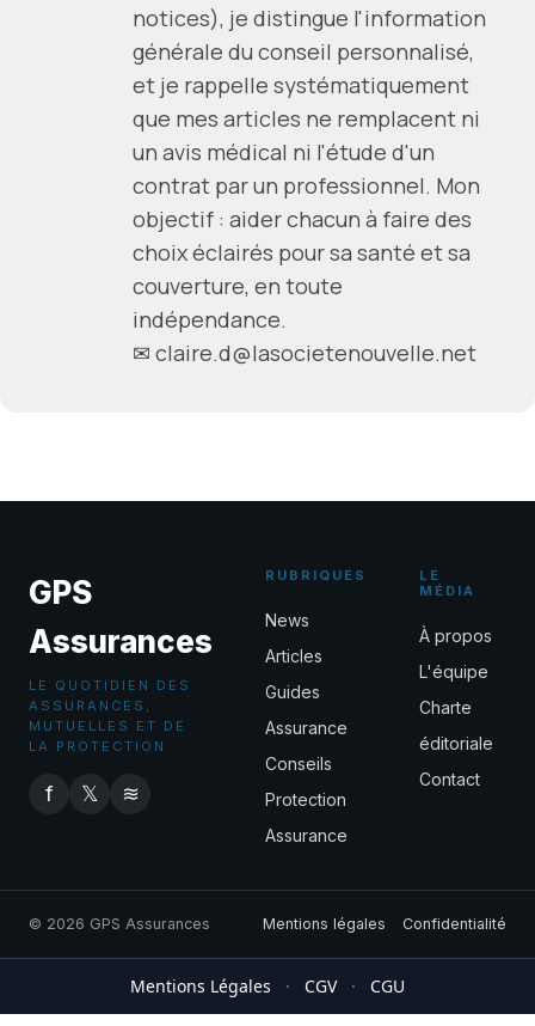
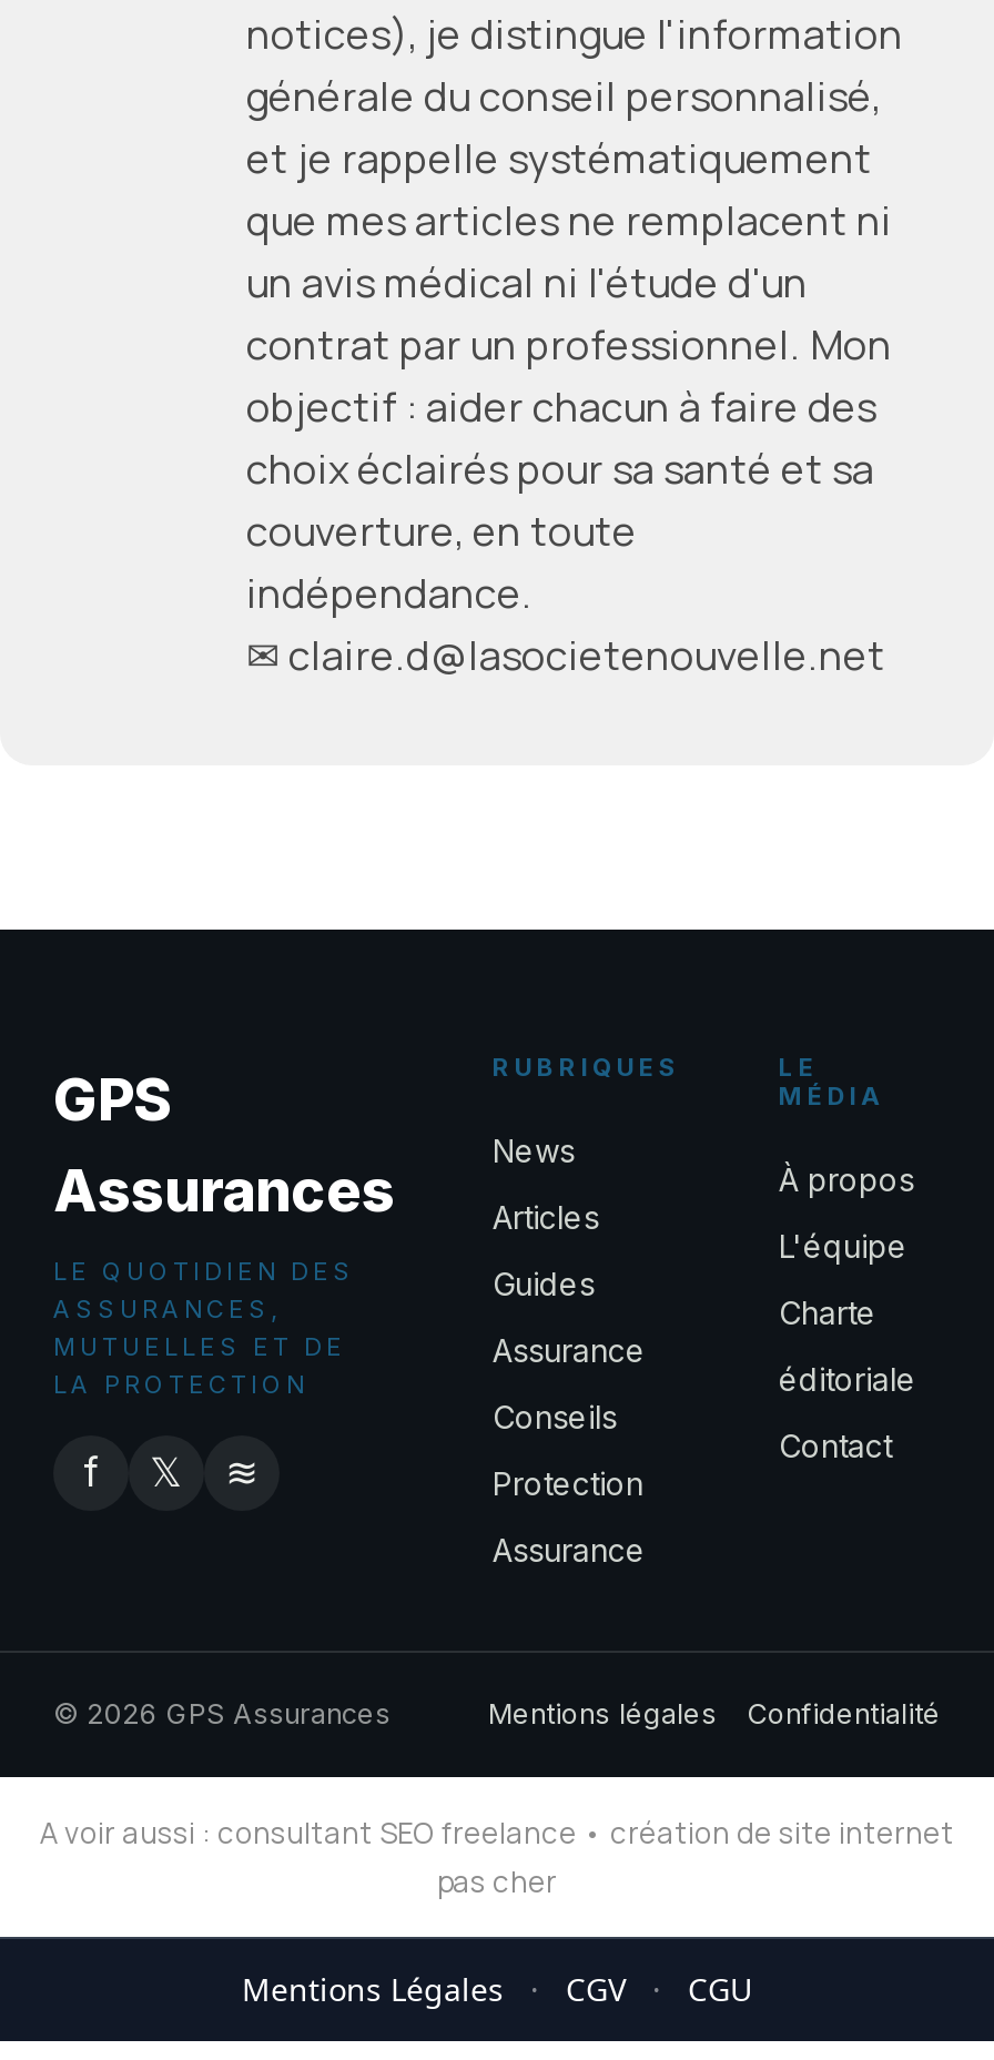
+ A voir aussi : consultant SEO freelance • création de site internet
+ pas cher
